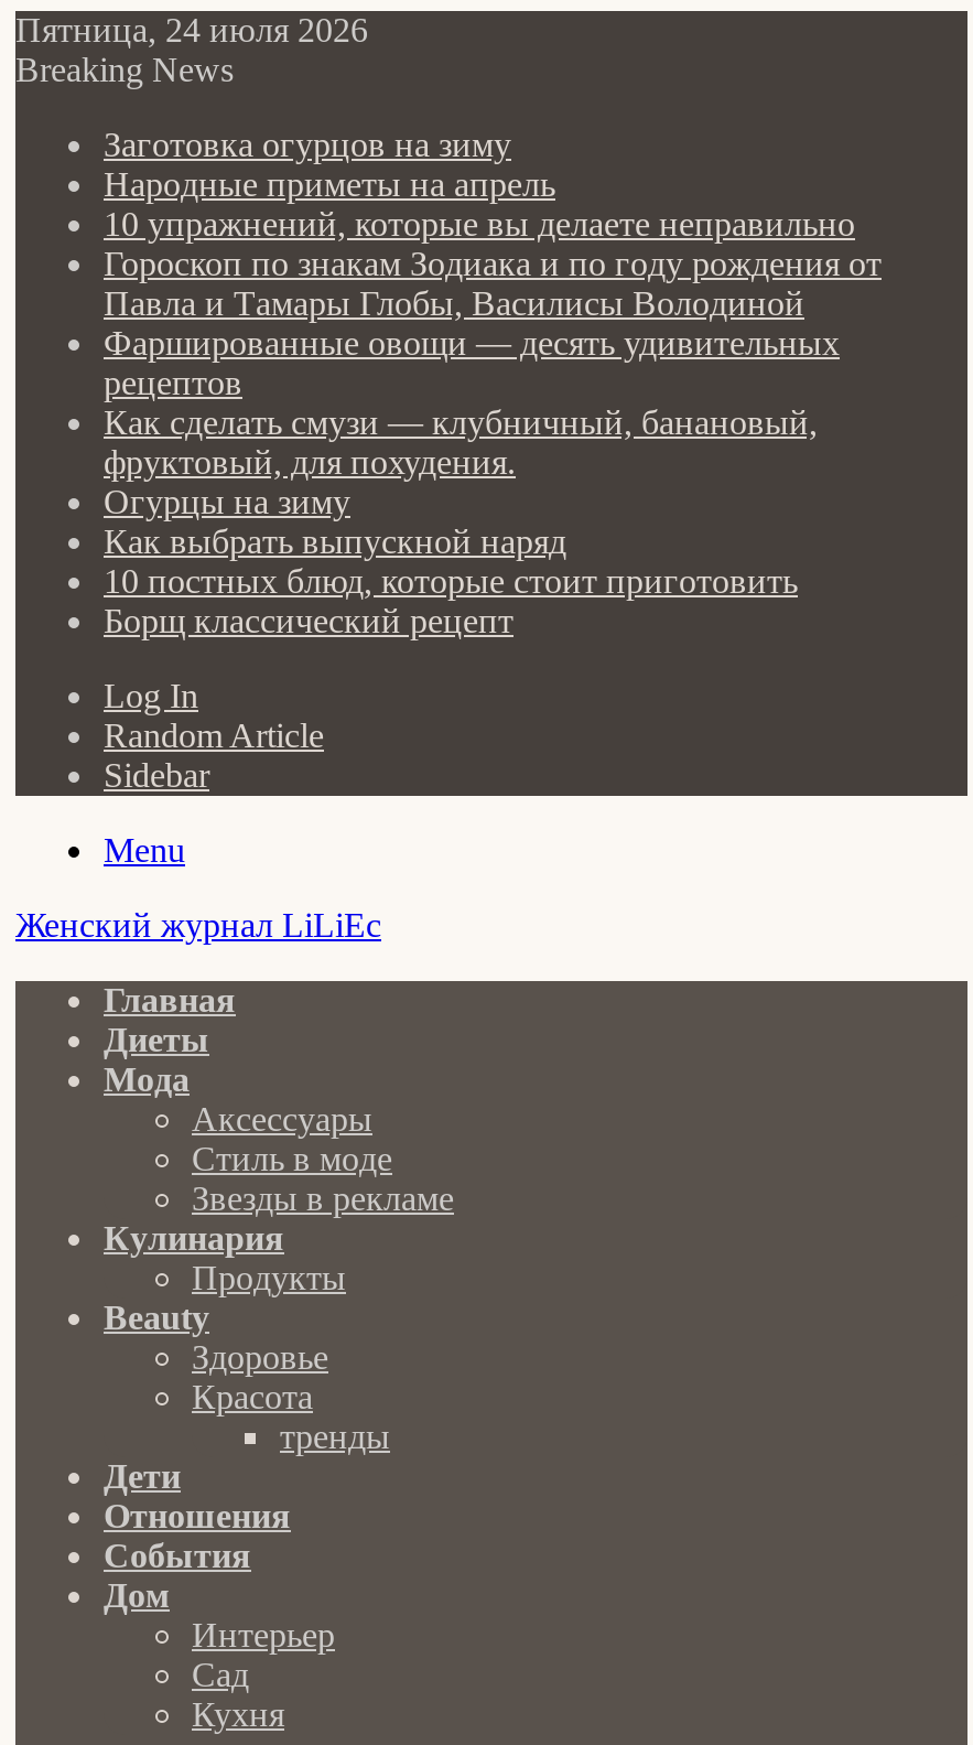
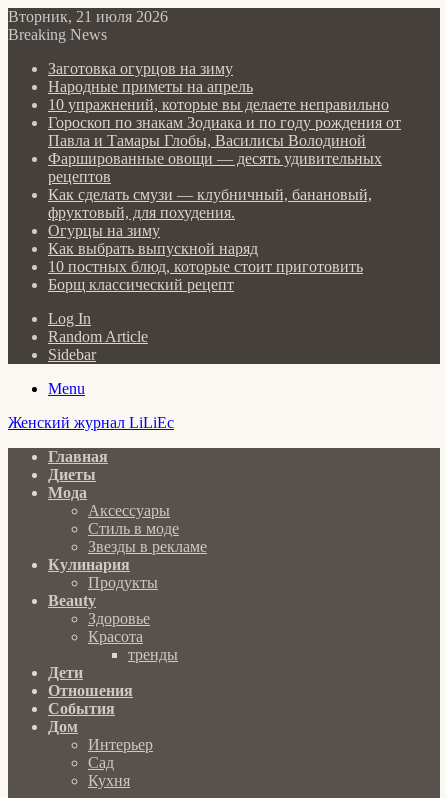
- Пятница, 24 июля 2026
+ Вторник, 21 июля 2026
